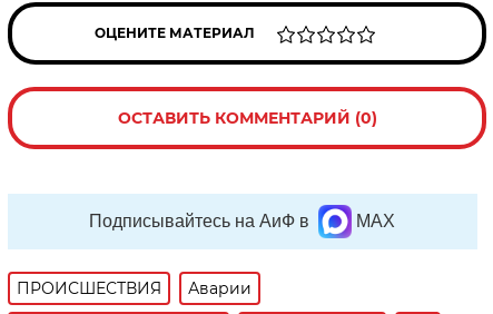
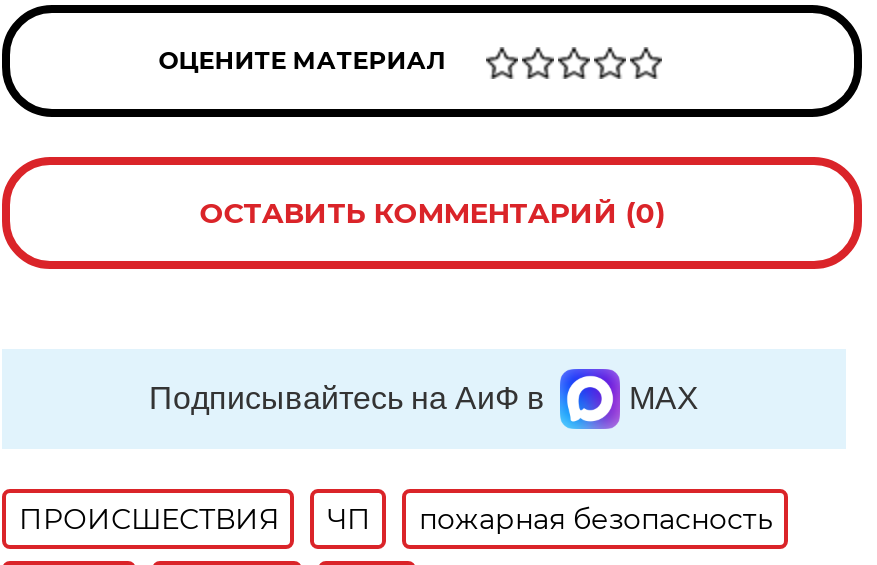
- Аварии
+ ЧП
+ пожарная безопасность
